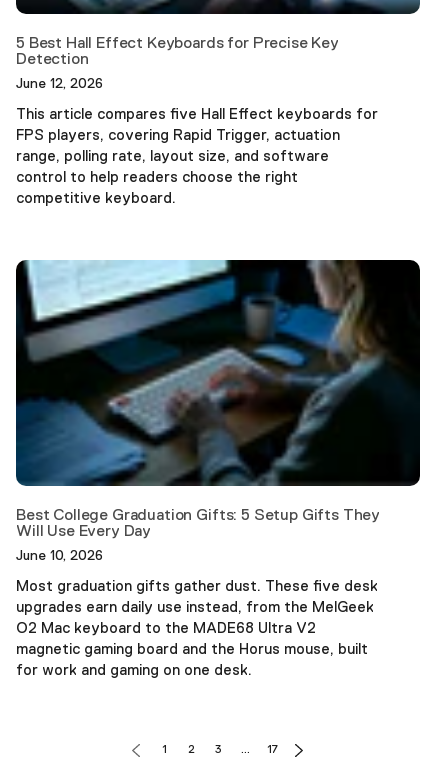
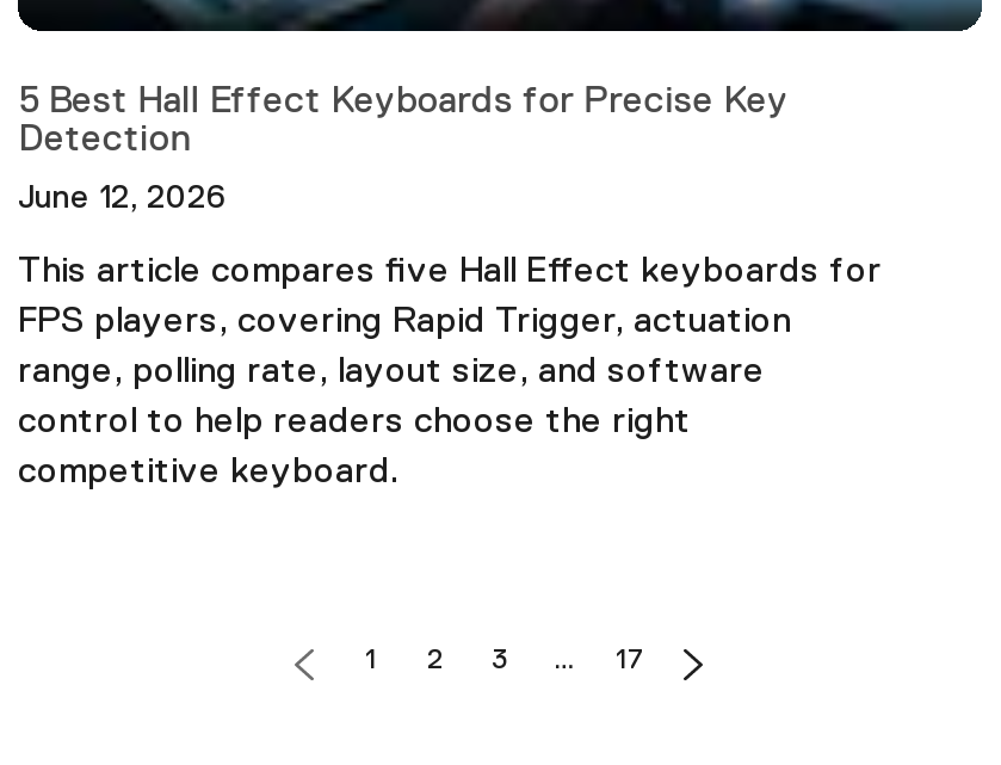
- [image]
- Best College Graduation Gifts: 5 Setup Gifts They
- Will Use Every Day
- June 10, 2026
- Most graduation gifts gather dust. These five desk
- upgrades earn daily use instead, from the MelGeek
- O2 Mac keyboard to the MADE68 Ultra V2
- magnetic gaming board and the Horus mouse, built
- for work and gaming on one desk.
